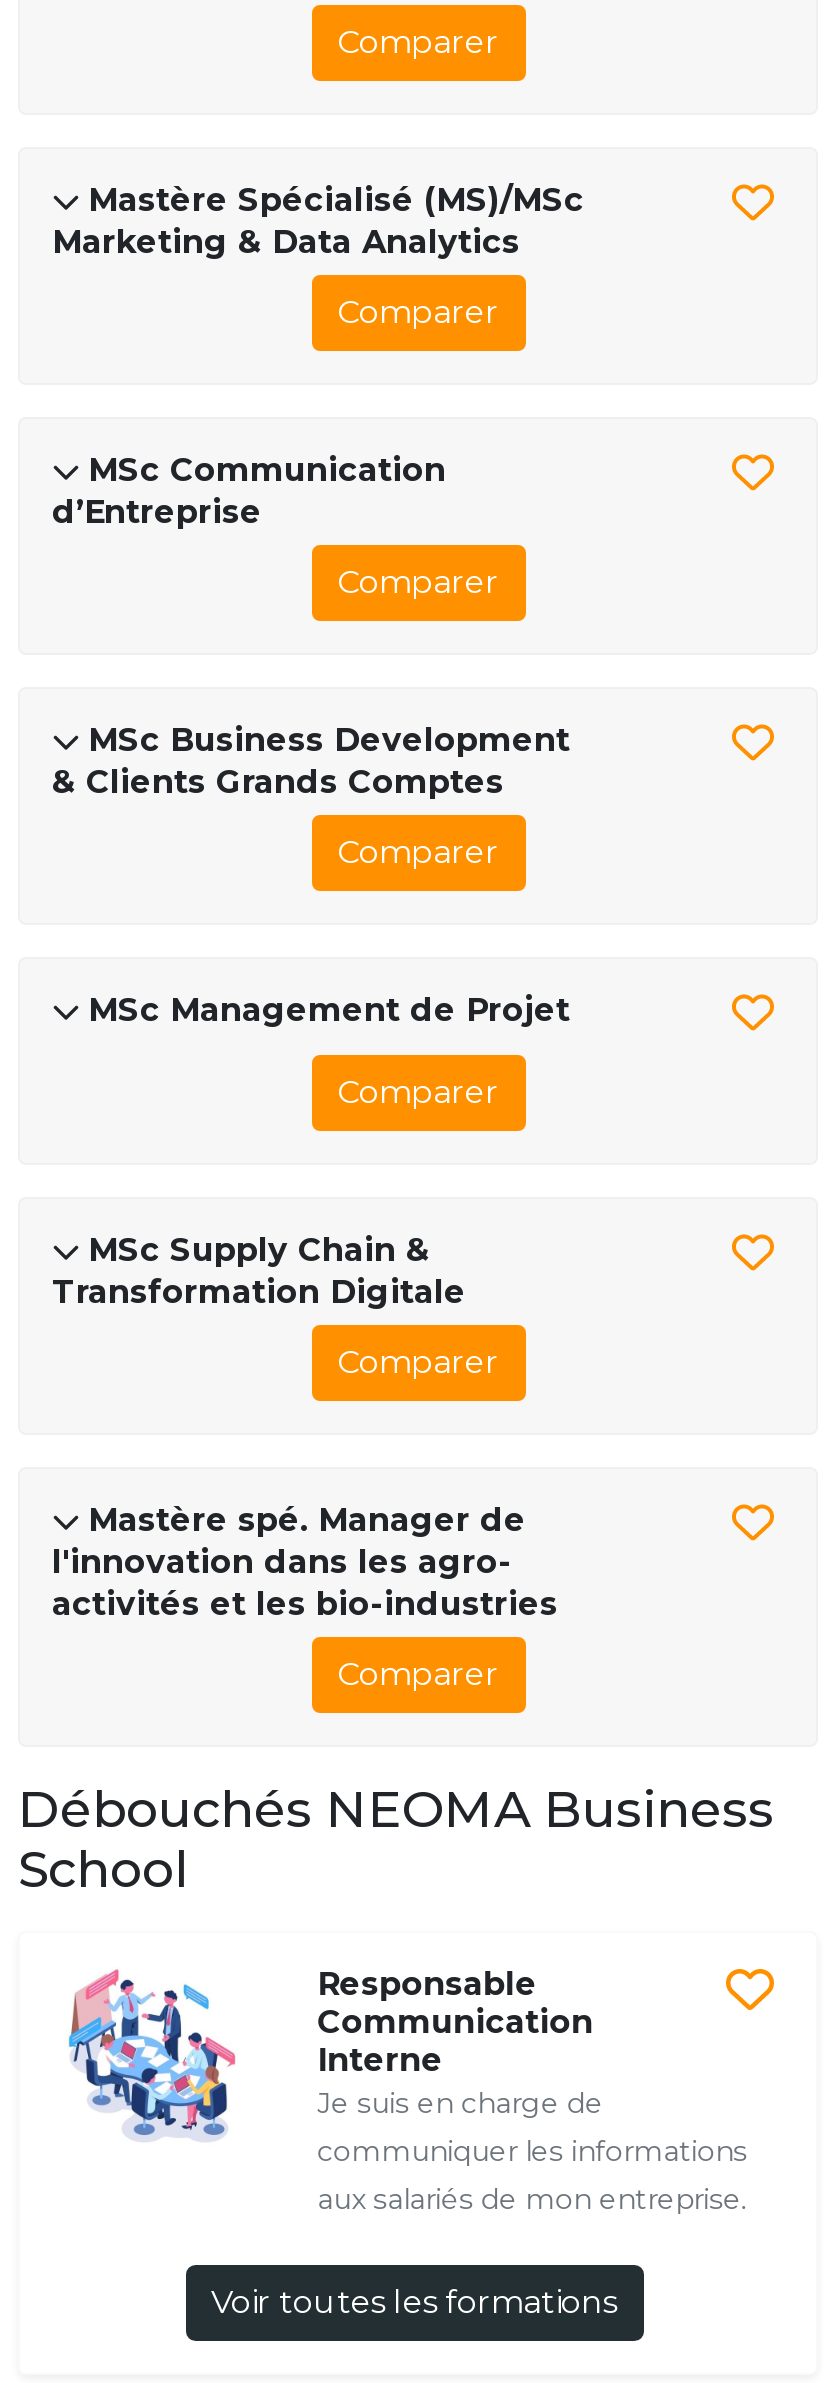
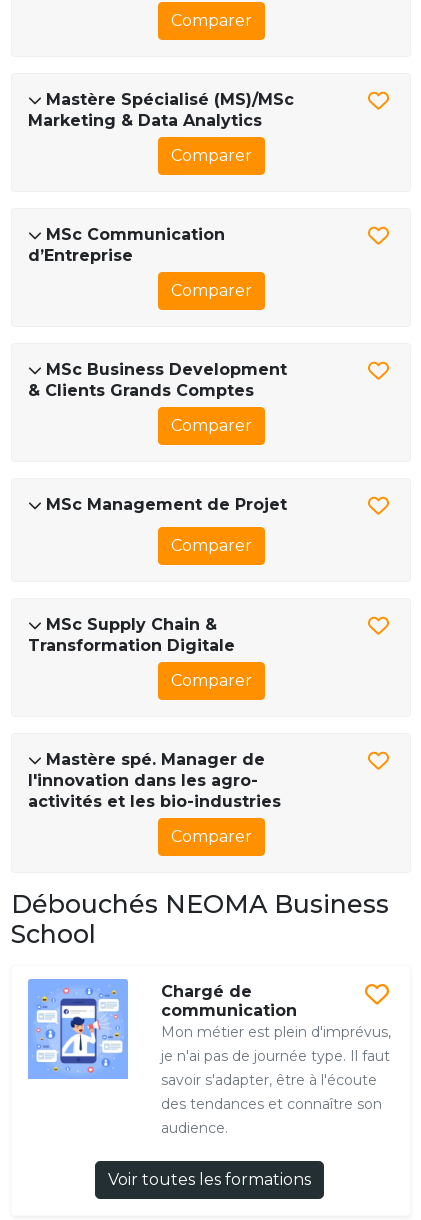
- [image]
- Responsable
- Communication
- Interne
- Je suis en charge de
- communiquer les informations
- aux salariés de mon entreprise.
+ [image]
+ Chargé de
+ communication
+ Mon métier est plein d'imprévus,
+ je n'ai pas de journée type. Il faut
+ savoir s'adapter, être à l'écoute
+ des tendances et connaître son
+ audience.
